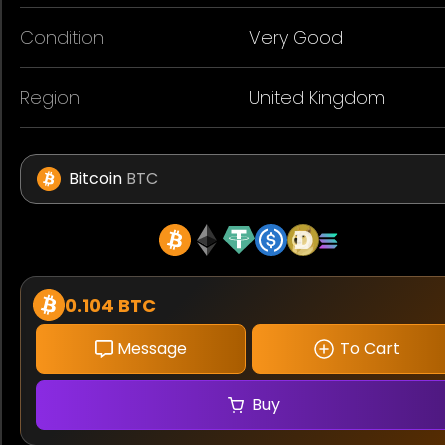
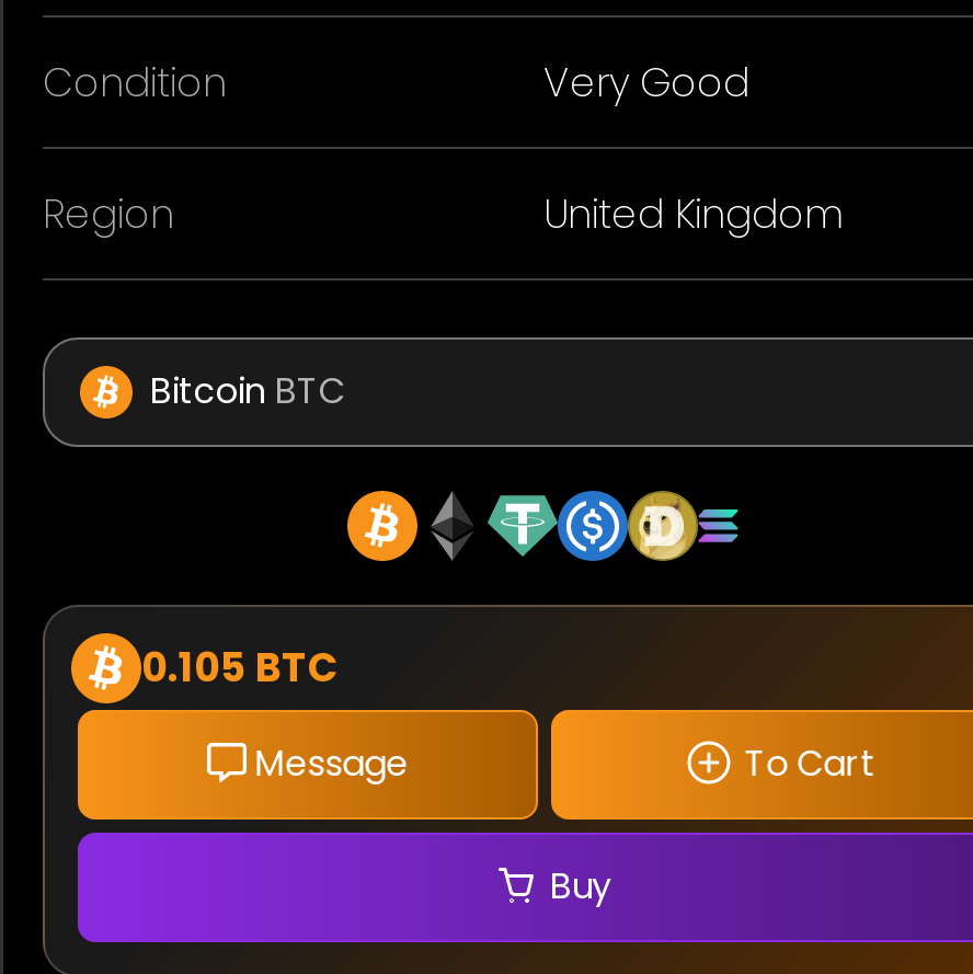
- 0.104 BTC
+ 0.105 BTC
